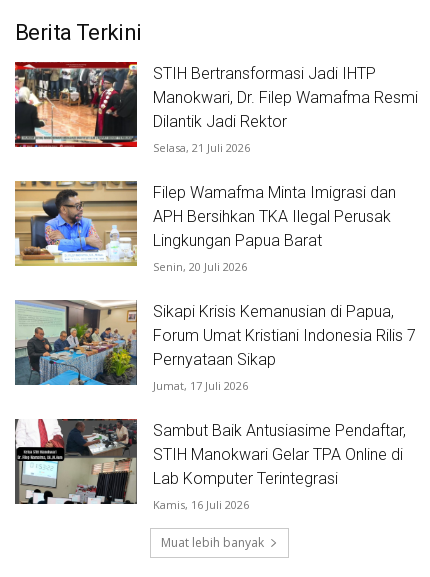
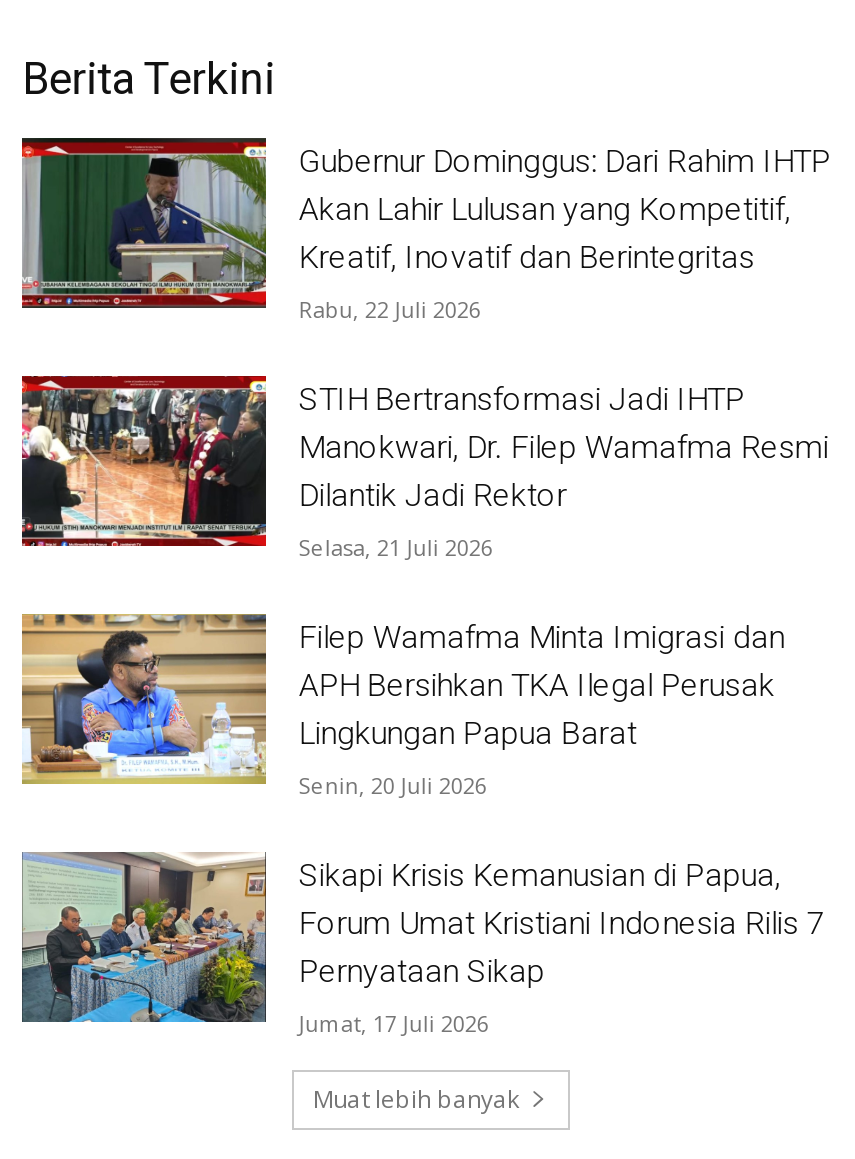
+ [image]
+ Gubernur Dominggus: Dari Rahim IHTP
+ Akan Lahir Lulusan yang Kompetitif,
+ Kreatif, Inovatif dan Berintegritas
+ Rabu, 22 Juli 2026

moved down: [image] | STIH Bertransformasi Jadi IHTP | Manokwari, Dr. Filep Wamafma Resmi | ... | Pernyataan Sikap | Jumat, 17 Juli 2026

- [image]
- Sambut Baik Antusiasime Pendaftar,
- STIH Manokwari Gelar TPA Online di
- Lab Komputer Terintegrasi
- Kamis, 16 Juli 2026
